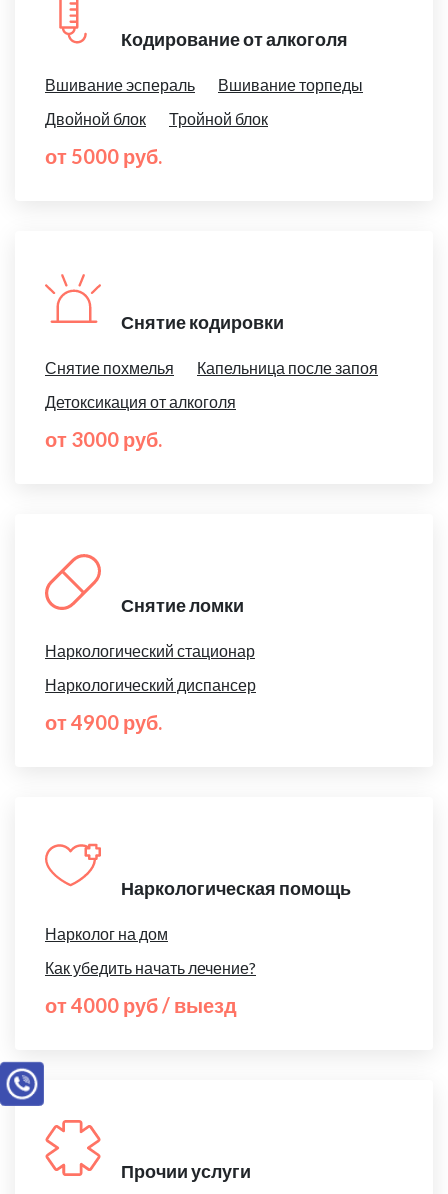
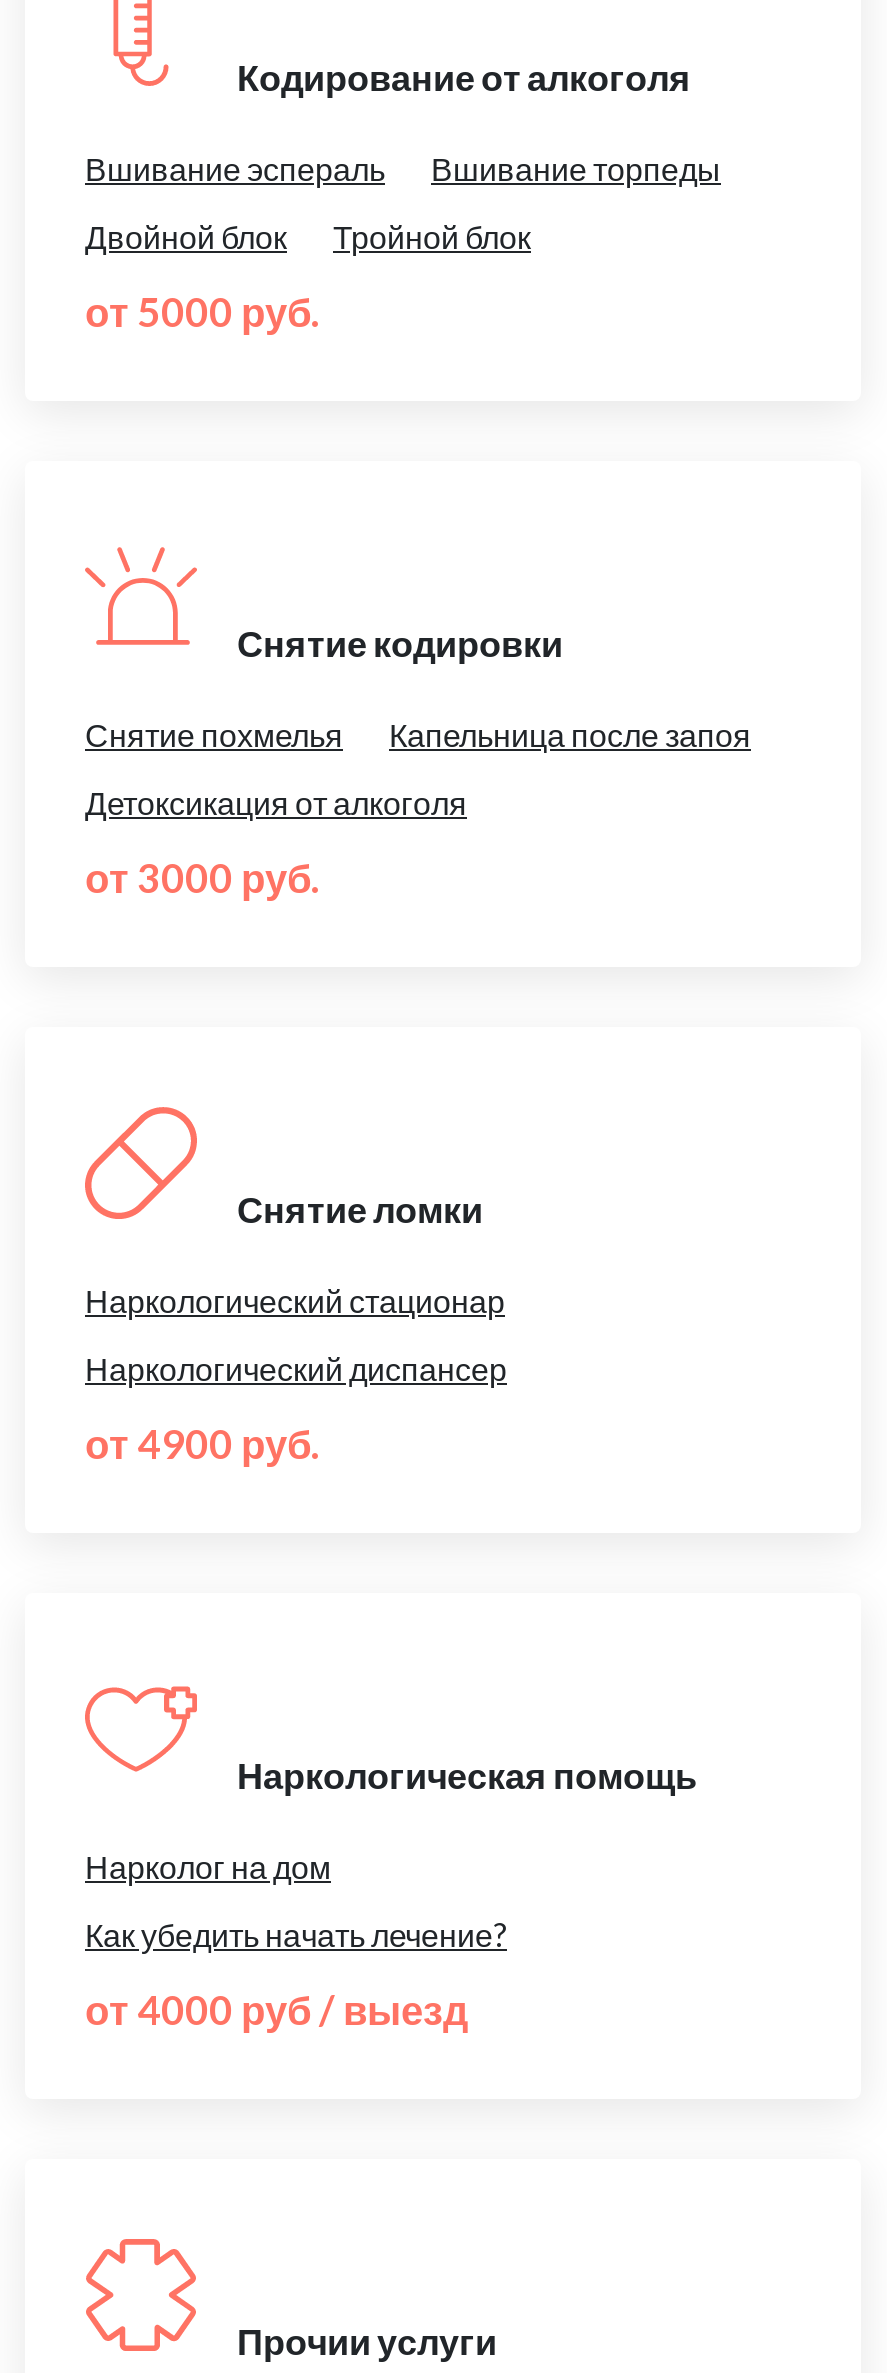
- [image]
